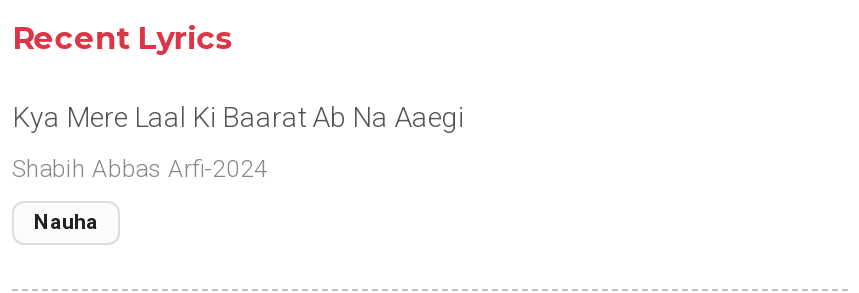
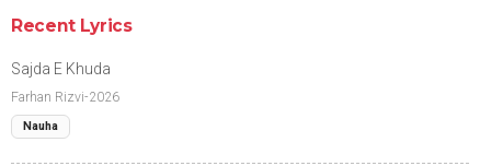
- Kya Mere Laal Ki Baarat Ab Na Aaegi
+ Sajda E Khuda

- Shabih Abbas Arfi-2024
+ Farhan Rizvi-2026
